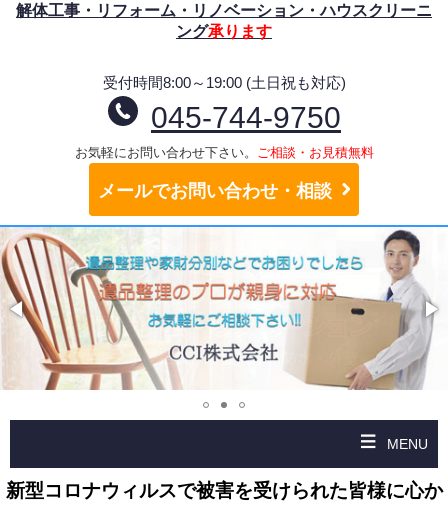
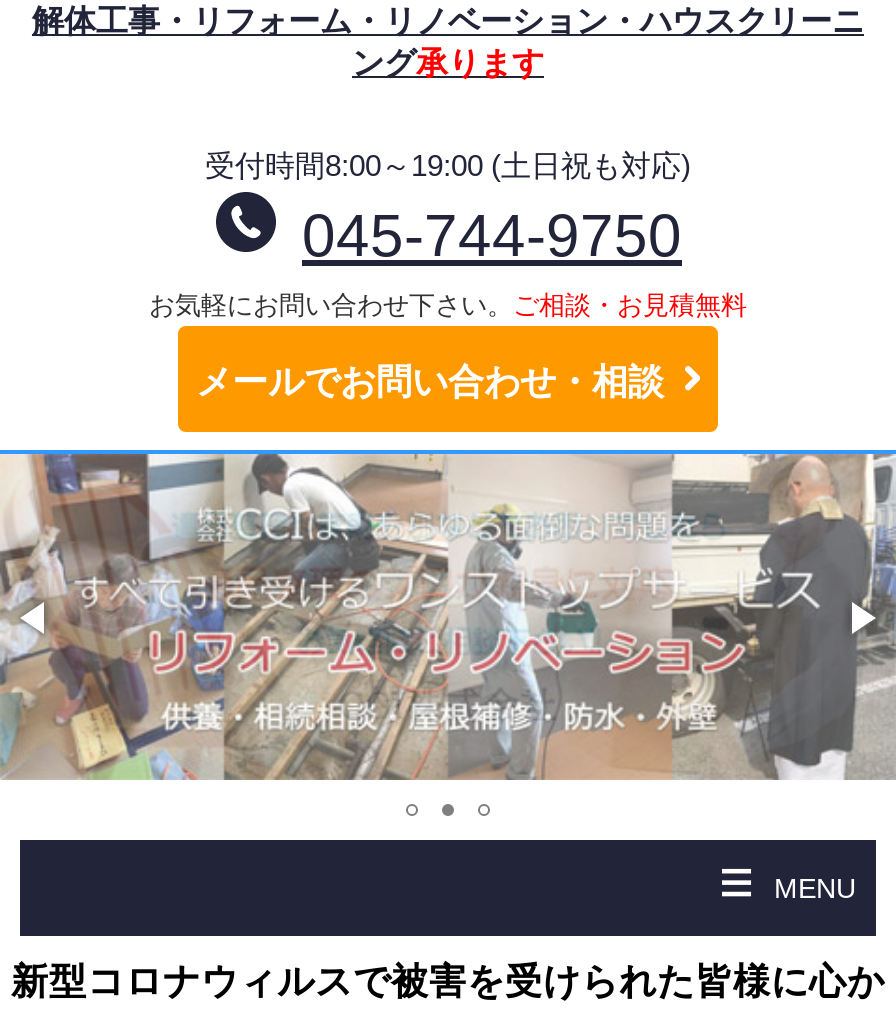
- [image]
+ [image]
